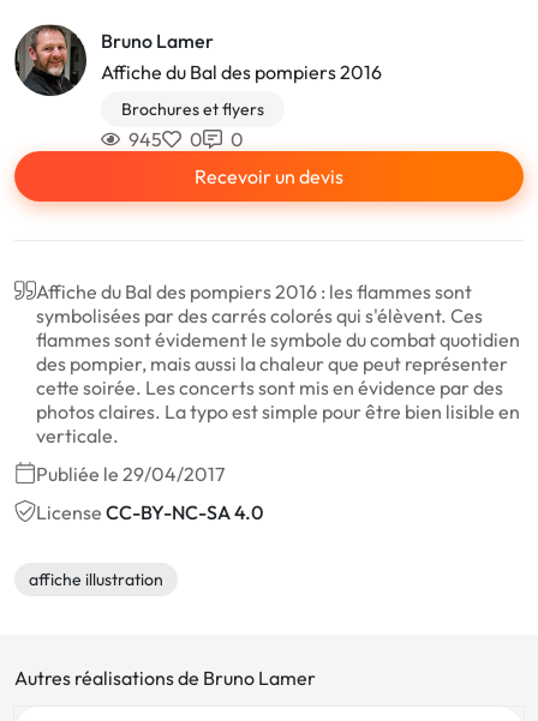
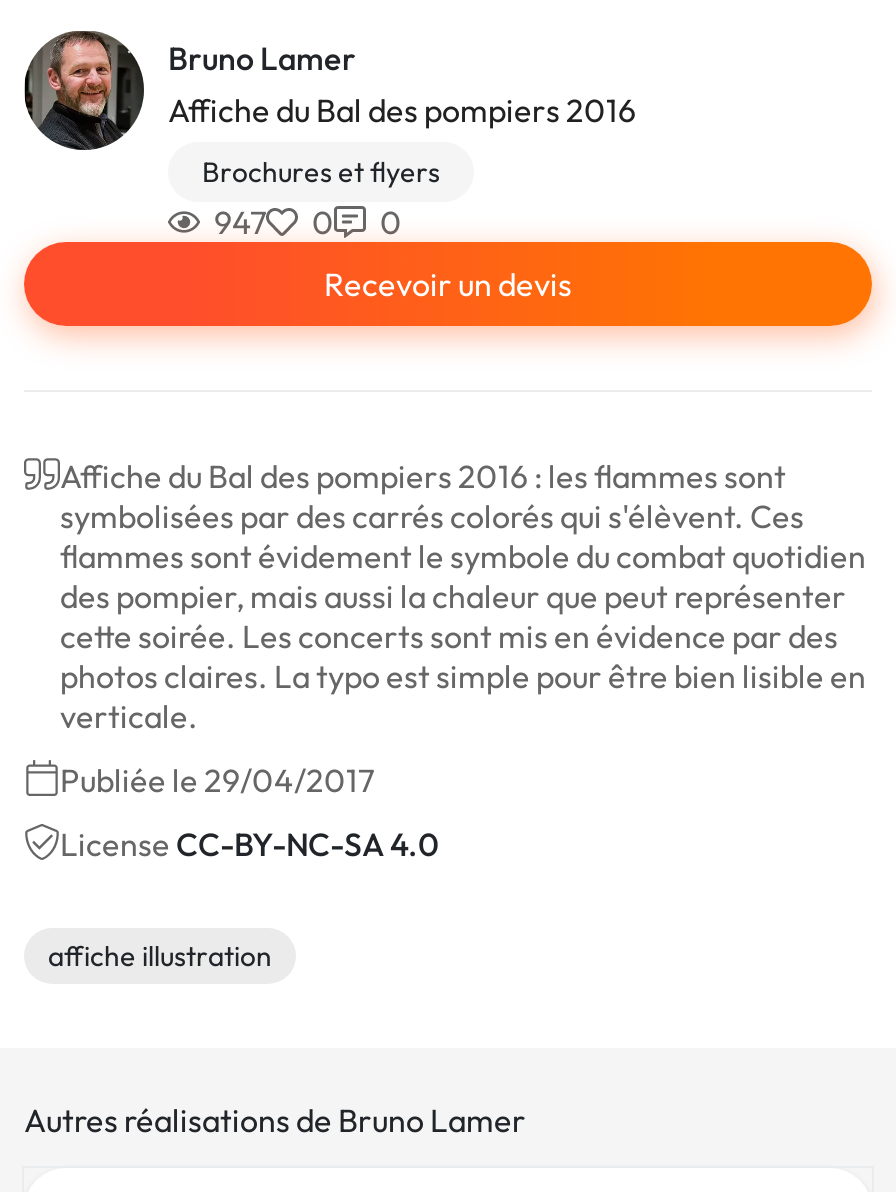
- 945
+ 947
